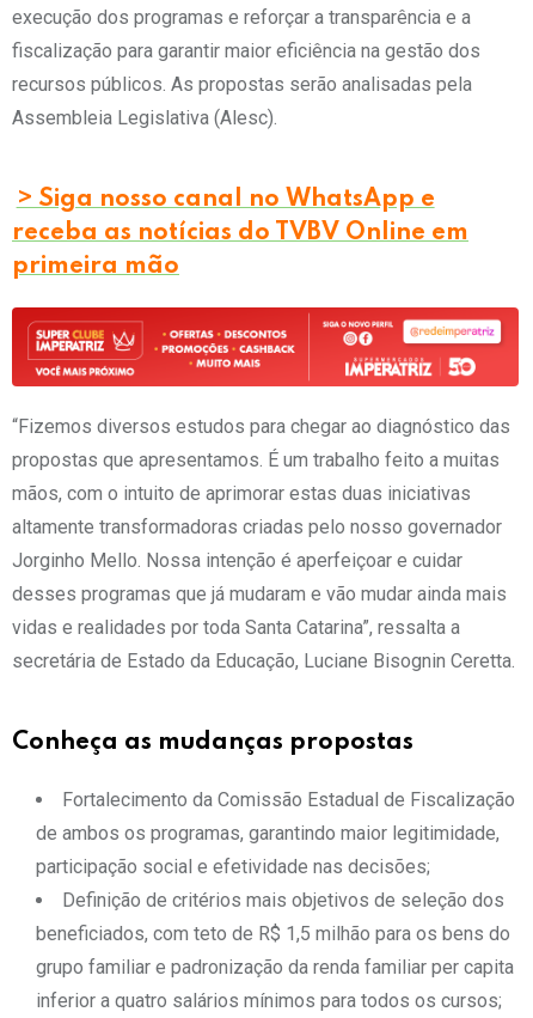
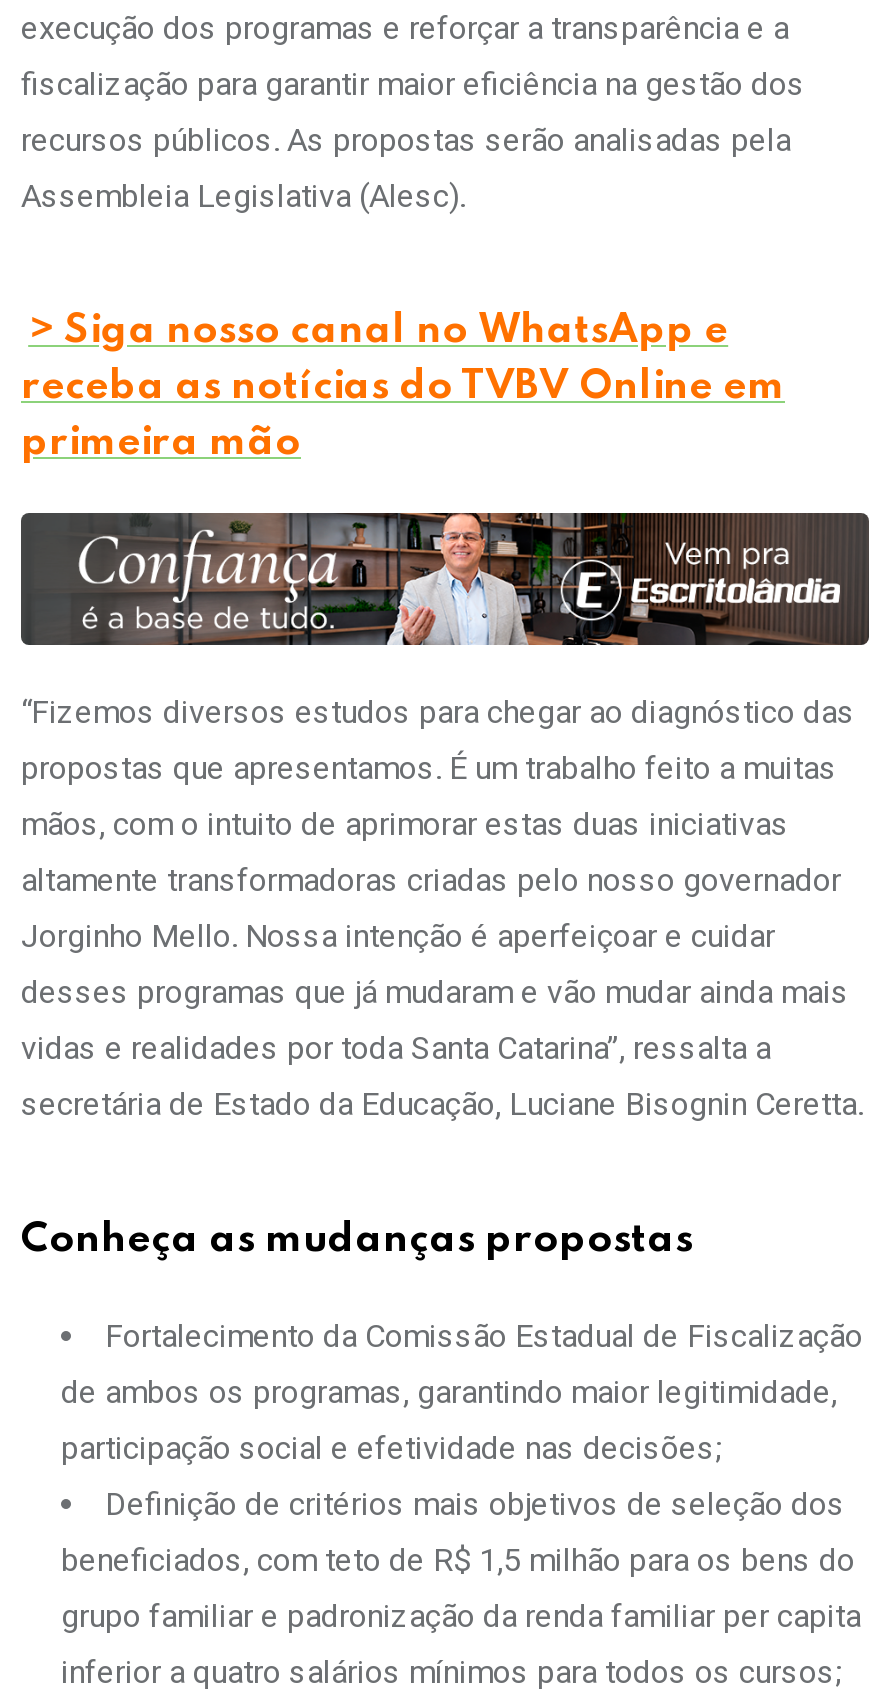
- [image]
+ [image]
